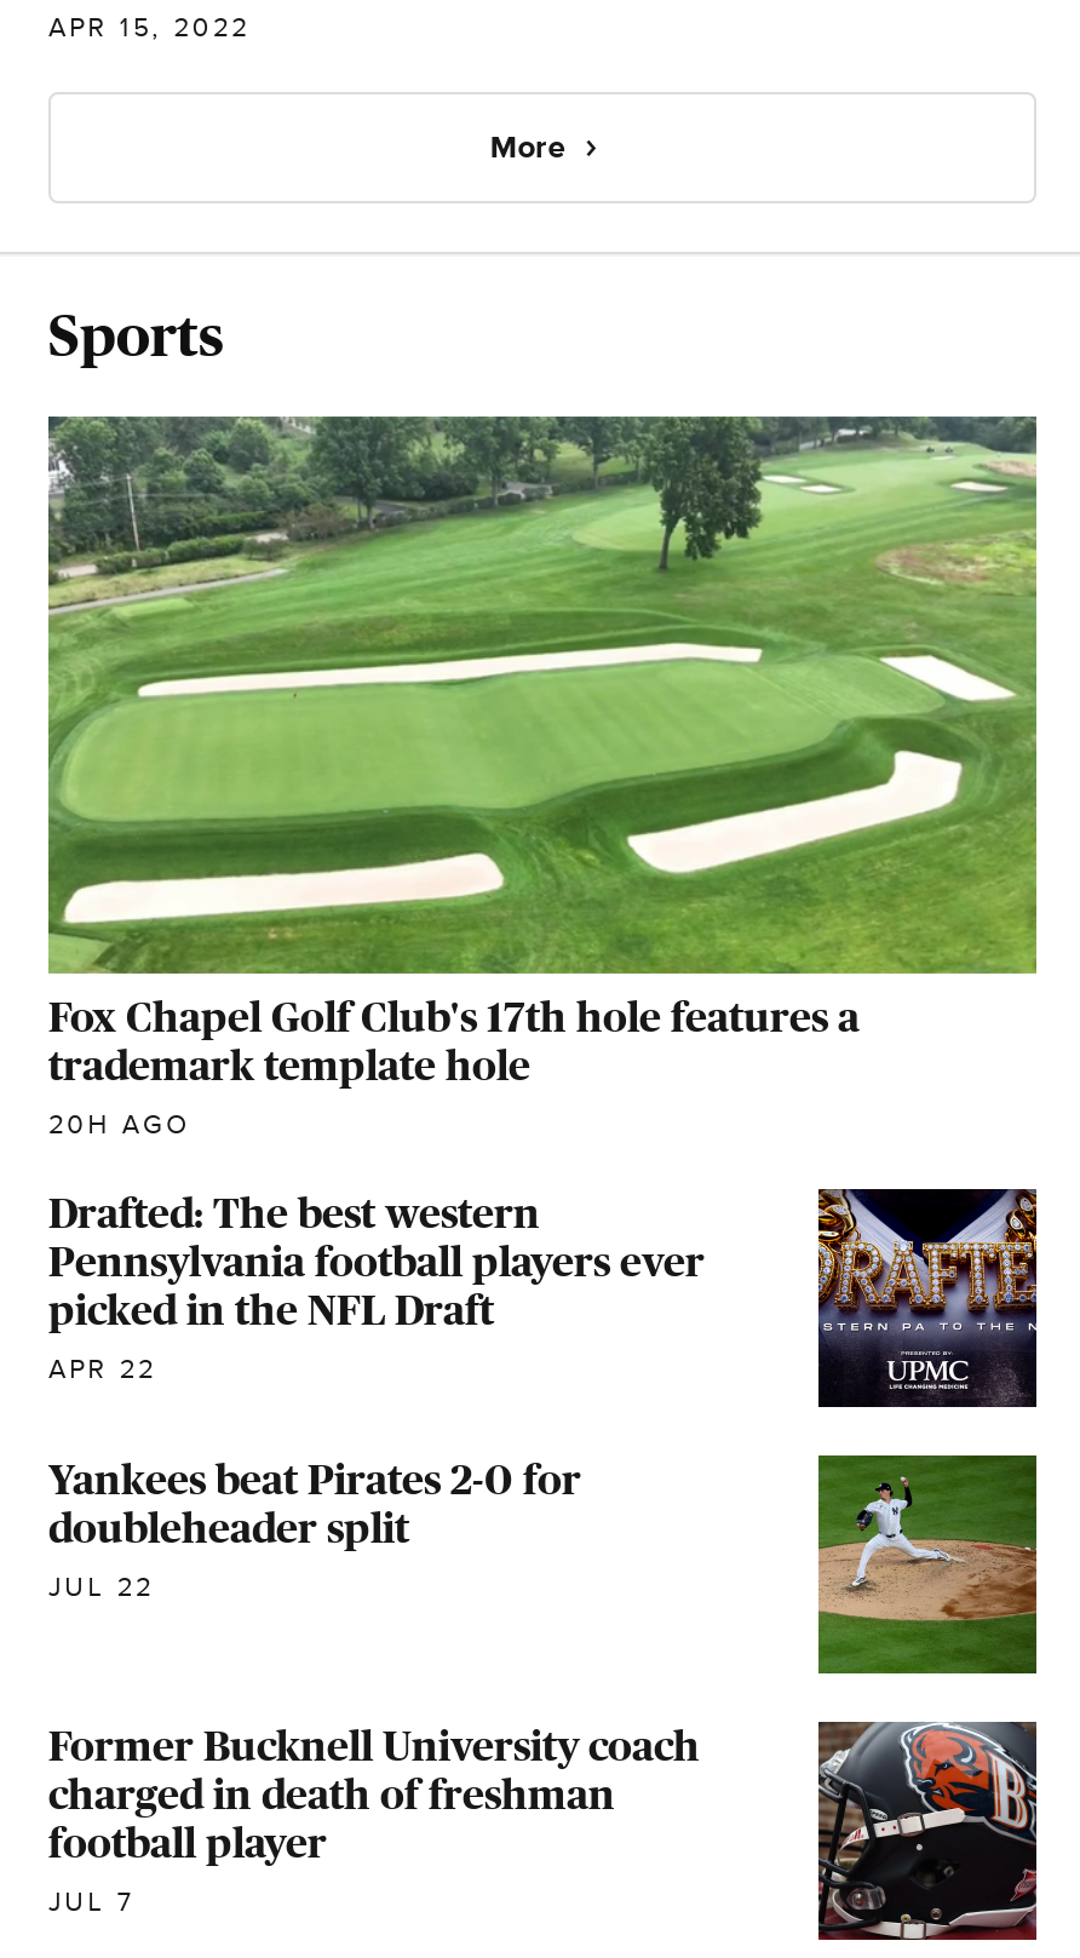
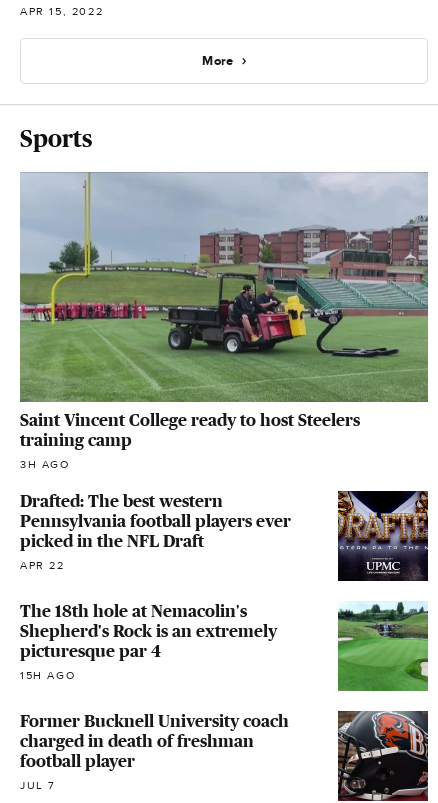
- [image]
- Fox Chapel Golf Club's 17th hole features a
- trademark template hole
- 20H AGO
+ [image]
+ Saint Vincent College ready to host Steelers
+ training camp
+ 3H AGO

- Yankees beat Pirates 2-0 for
- doubleheader split
- JUL 22
+ The 18th hole at Nemacolin's
+ Shepherd's Rock is an extremely
+ picturesque par 4
+ 15H AGO

- [image]
+ [image]
